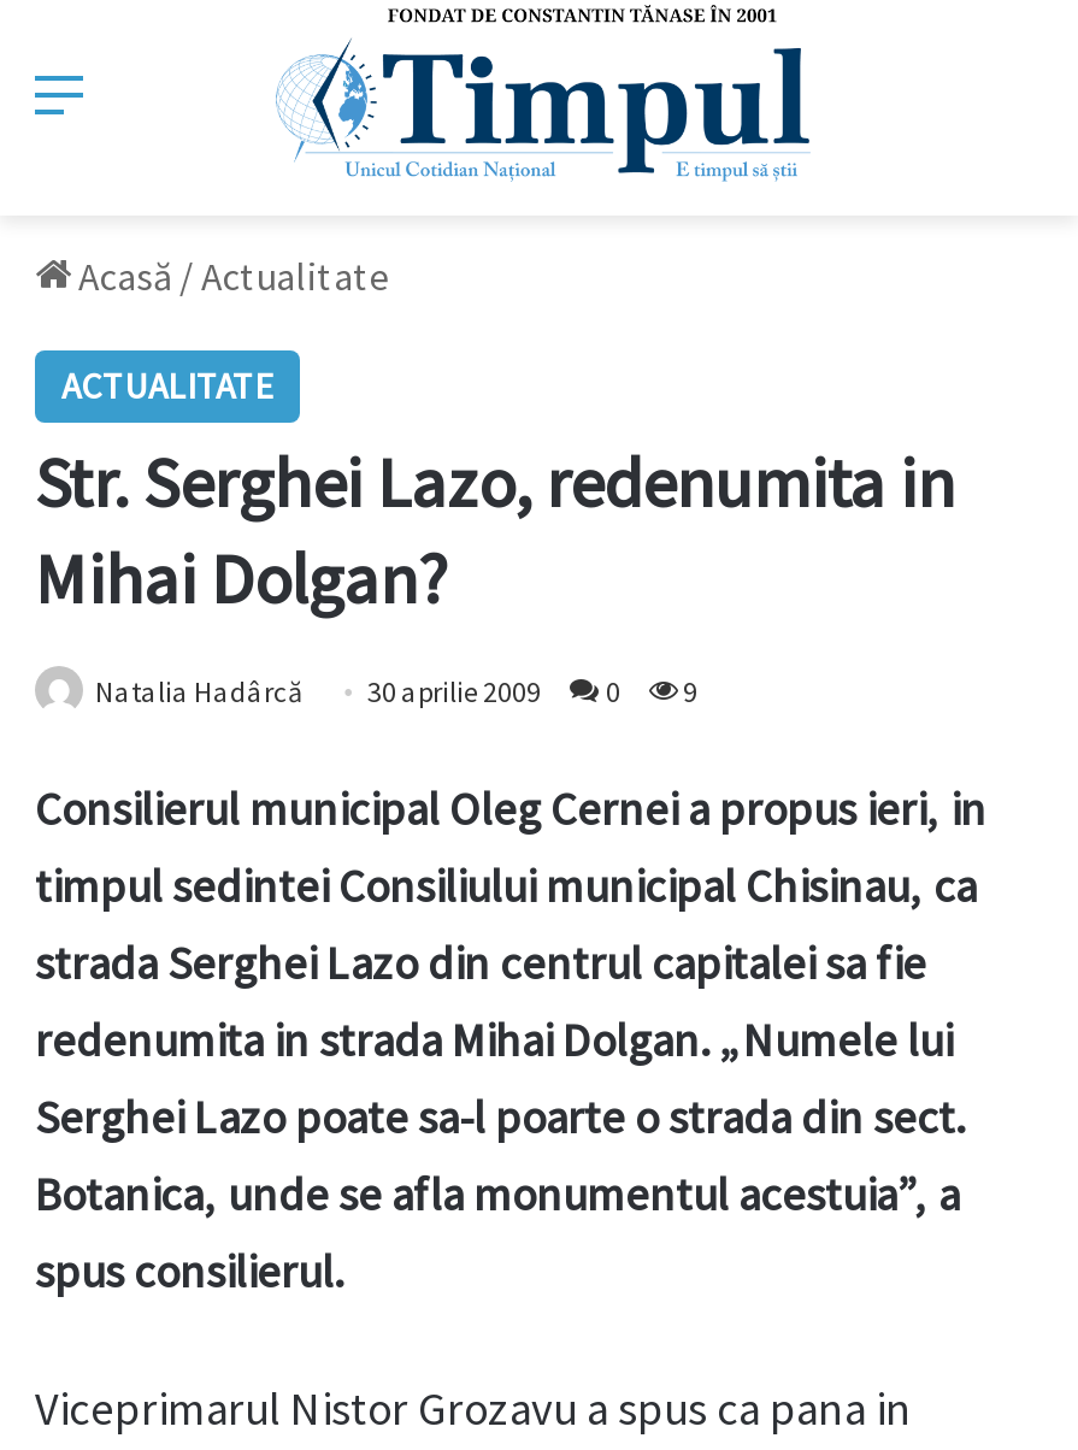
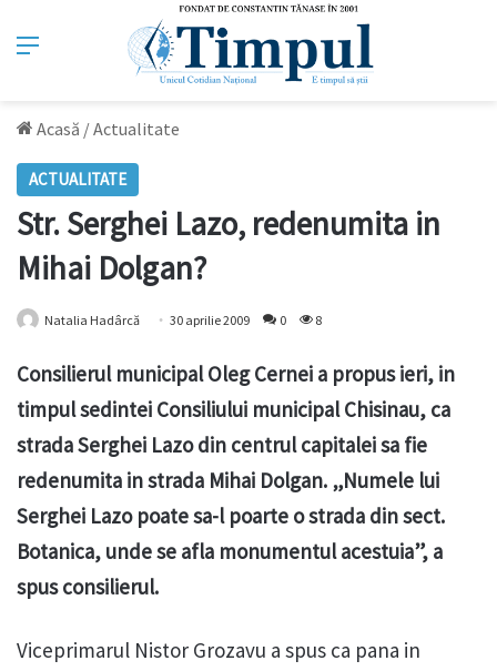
- Natalia Hadârcă 30 aprilie 2009 0 9
+ Natalia Hadârcă 30 aprilie 2009 0 8
